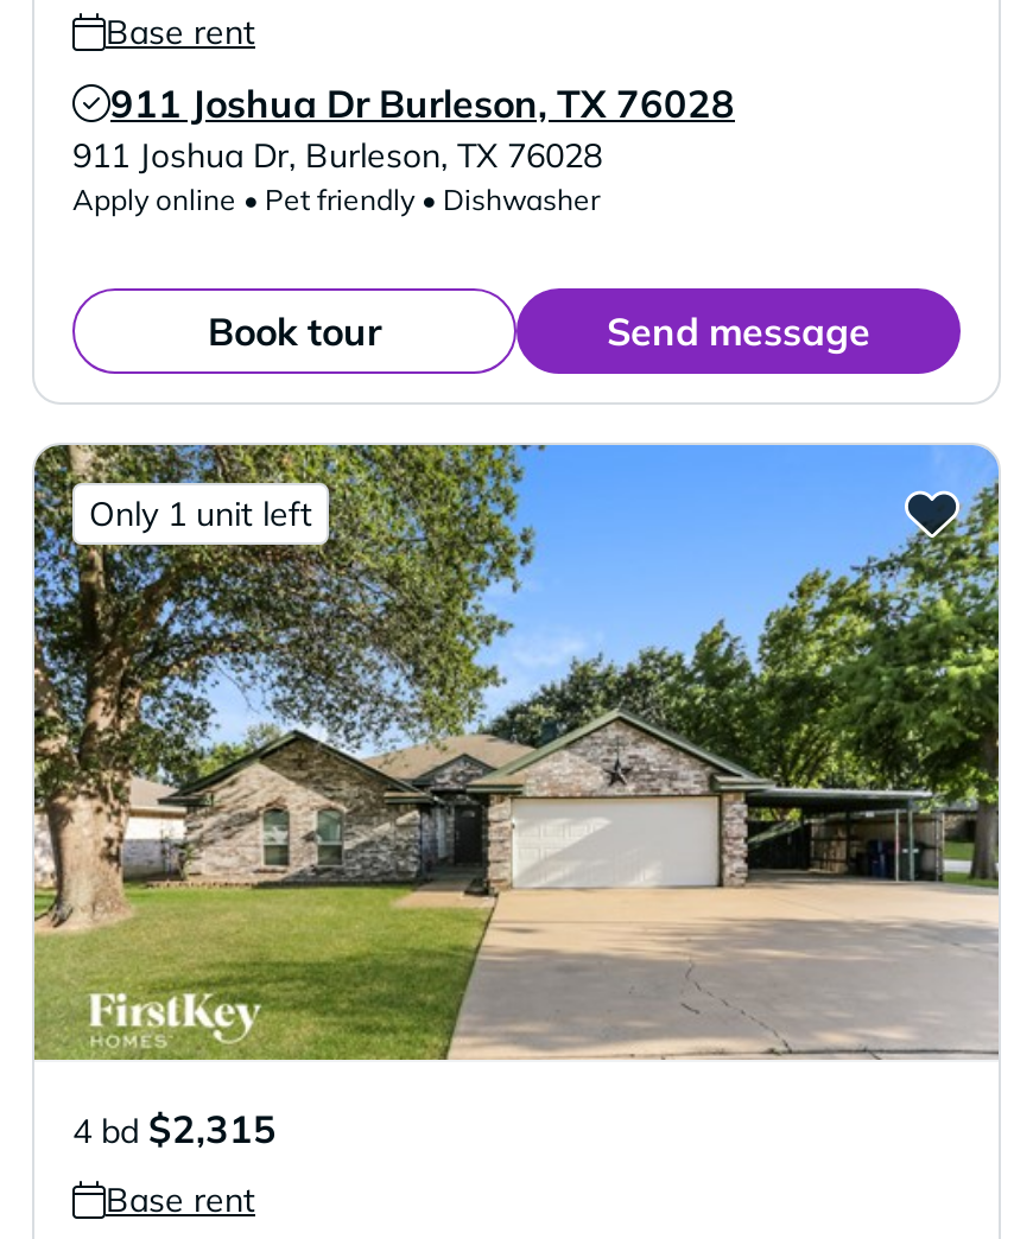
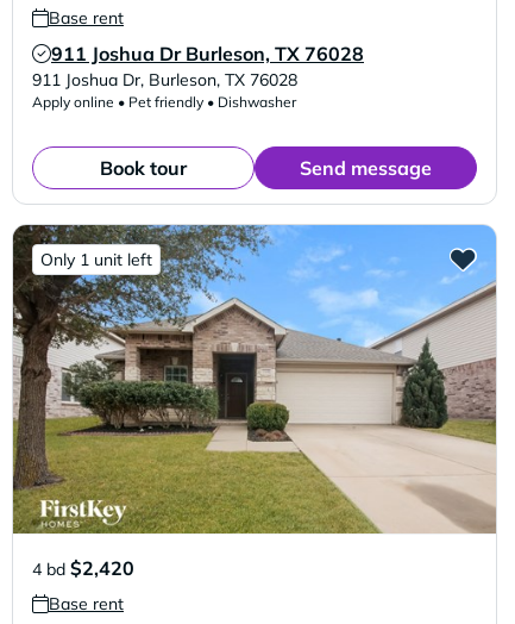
- [image]
- 4 bd $2,315
+ [image]
+ 4 bd $2,420
